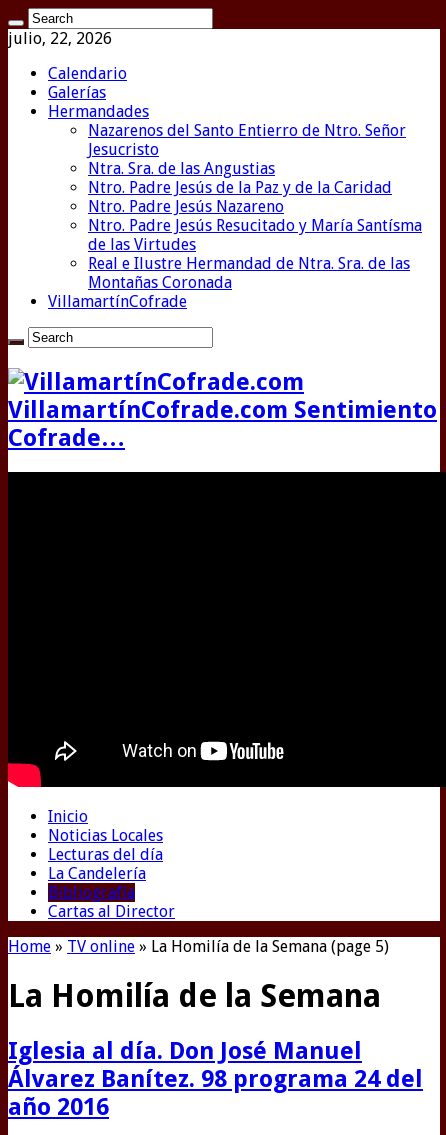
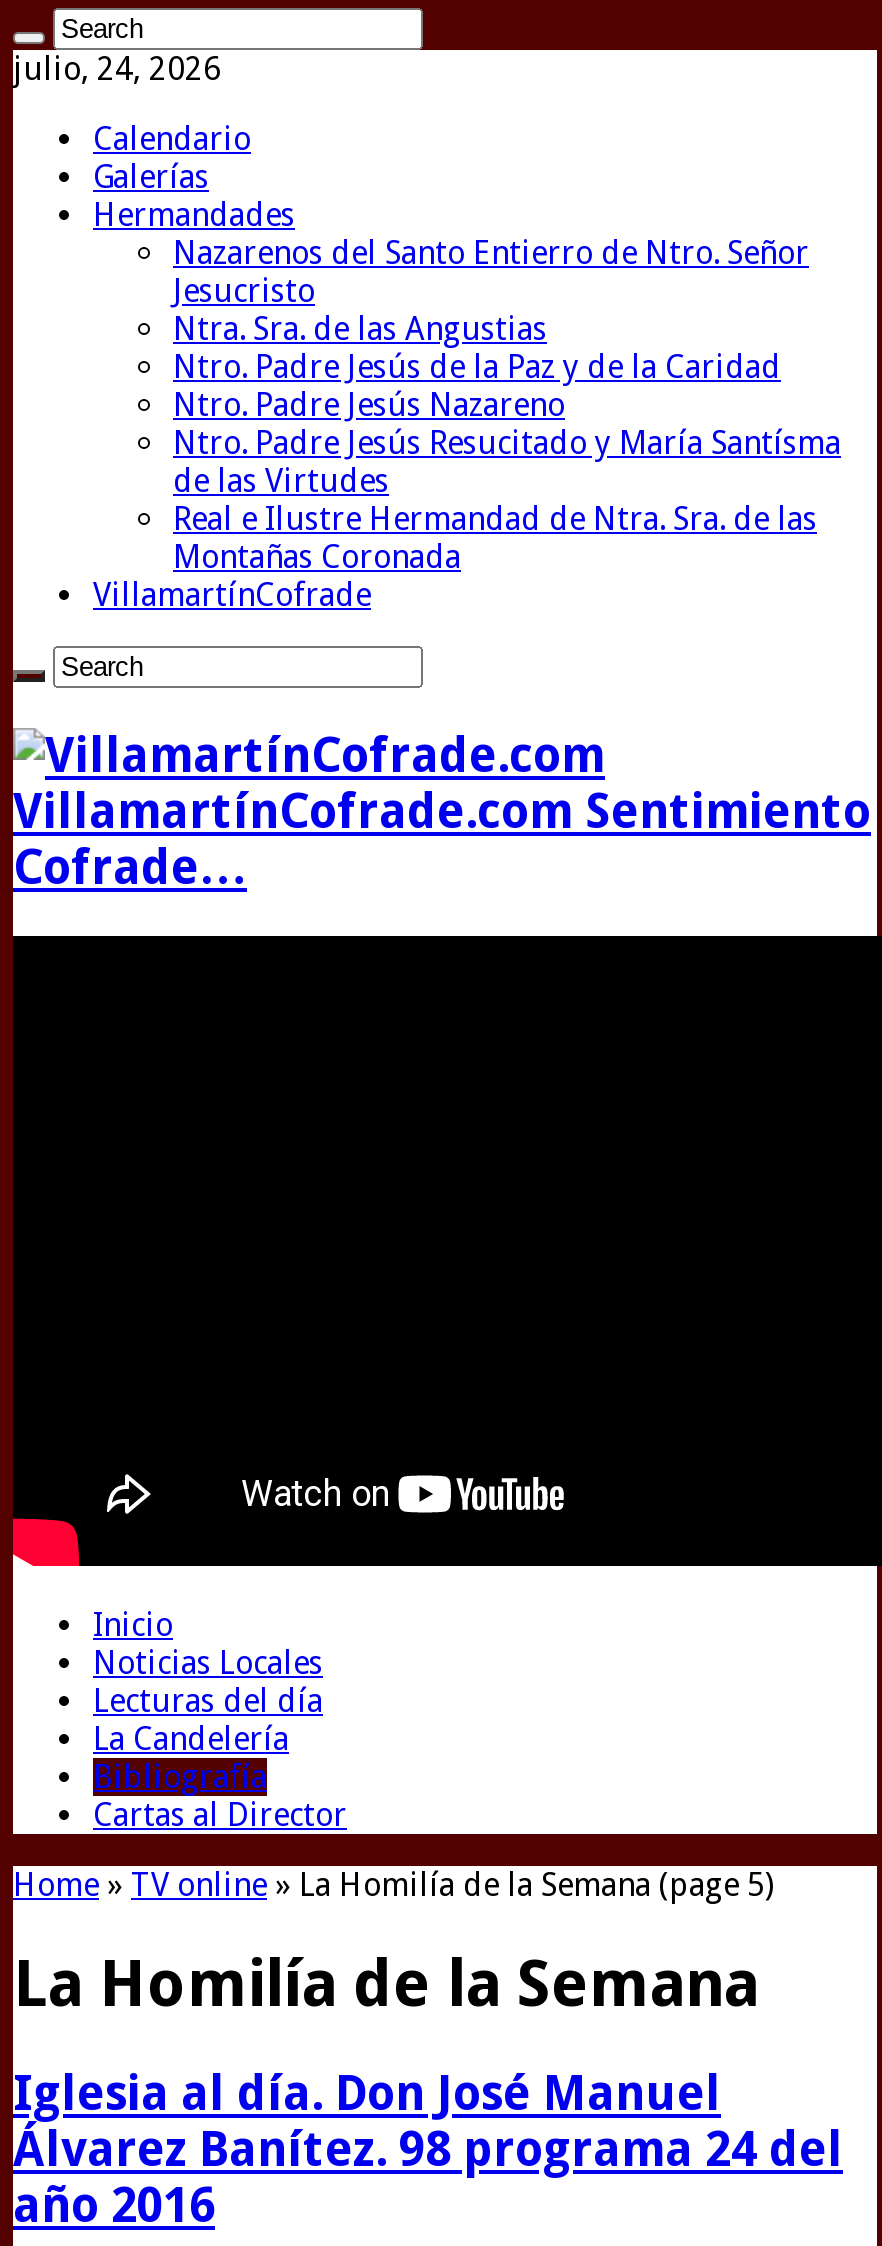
- julio, 22, 2026
+ julio, 24, 2026
